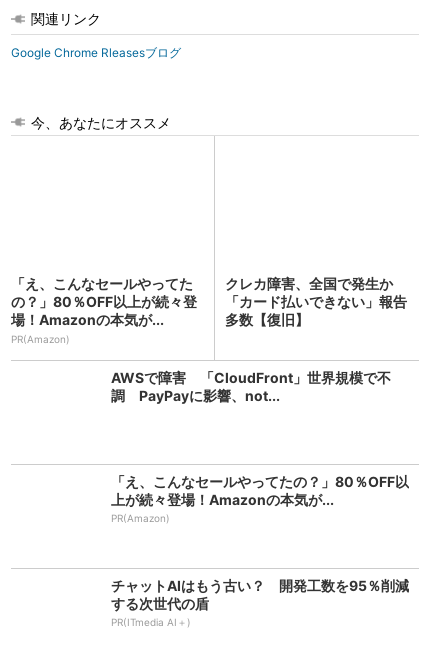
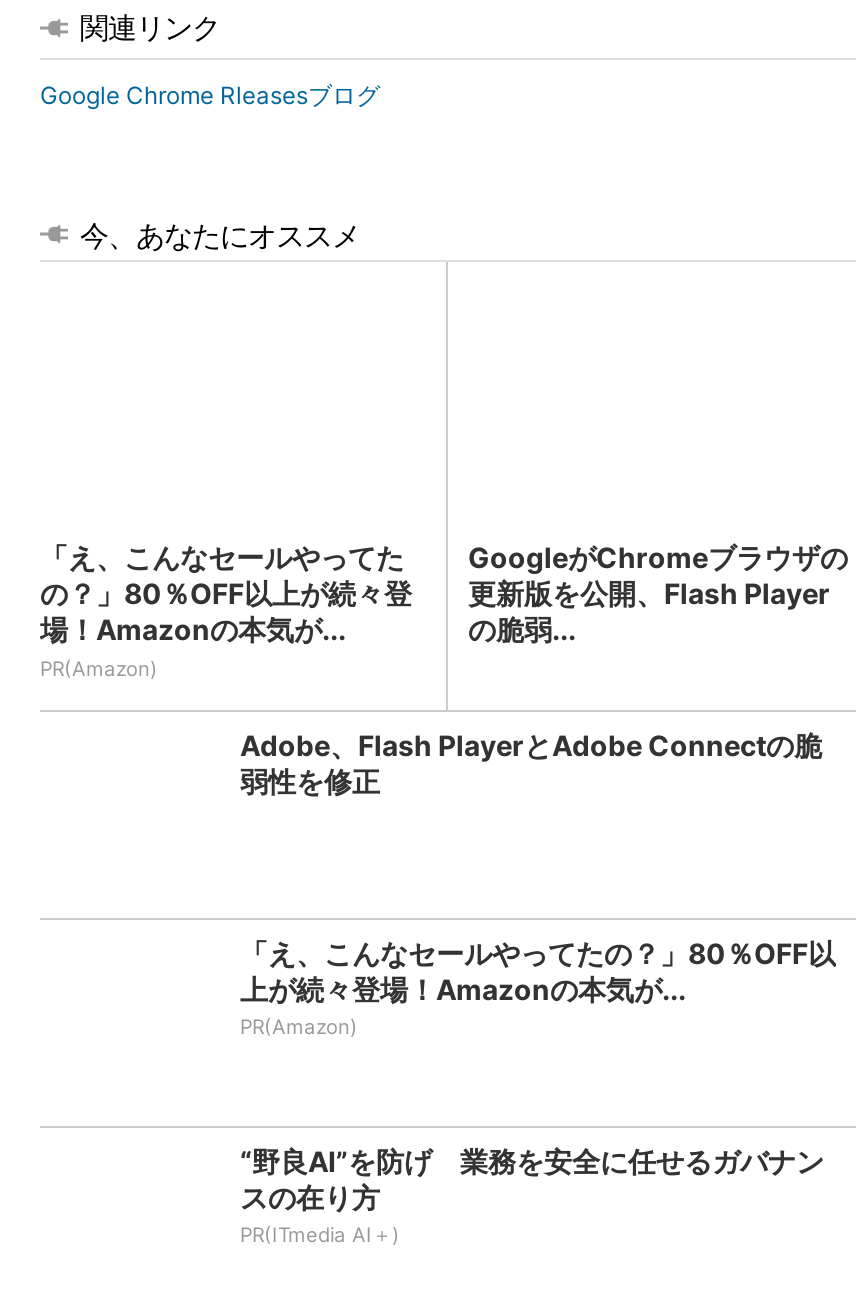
- クレカ障害、全国で発生か
- 「カード払いできない」報告
- 多数【復旧】
+ GoogleがChromeブラウザの
+ 更新版を公開、Flash Player
+ の脆弱...

- AWSで障害 「CloudFront」世界規模で不
- 調 PayPayに影響、not...
+ Adobe、Flash PlayerとAdobe Connectの脆
+ 弱性を修正

- チャットAIはもう古い？ 開発工数を95％削減
- する次世代の盾
+ “野良AI”を防げ 業務を安全に任せるガバナン
+ スの在り方
